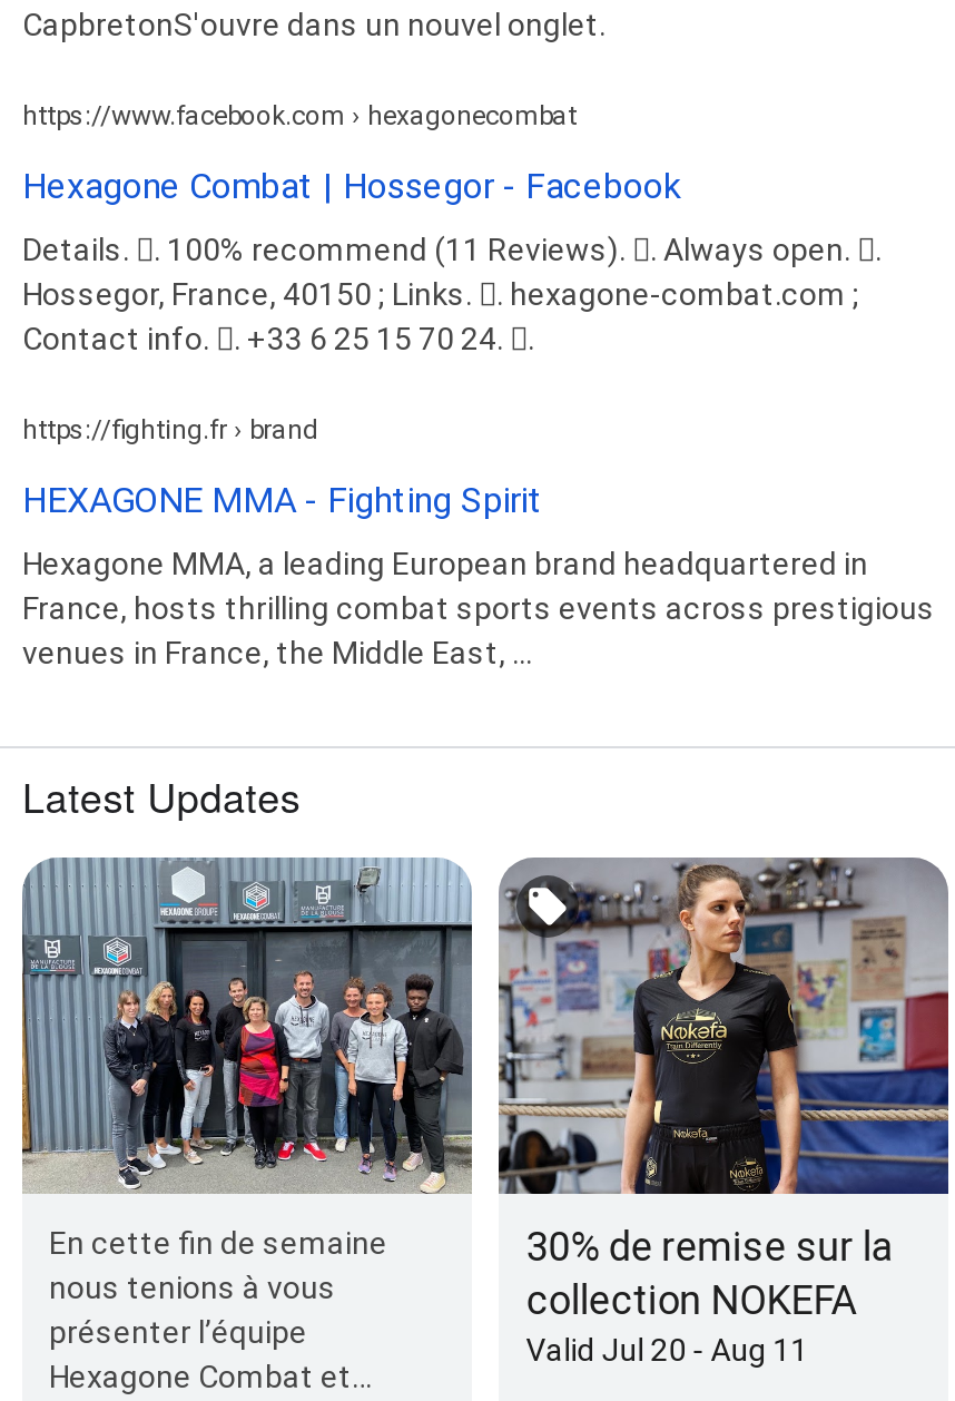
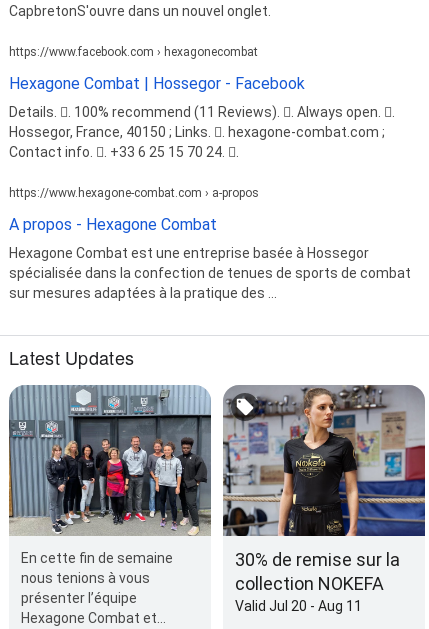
- https://fighting.fr › brand
+ https://www.hexagone-combat.com › a-propos

- HEXAGONE MMA - Fighting Spirit
+ A propos - Hexagone Combat

- Hexagone MMA, a leading European brand headquartered in
- France, hosts thrilling combat sports events across prestigious
- venues in France, the Middle East, ...
+ Hexagone Combat est une entreprise basée à Hossegor
+ spécialisée dans la confection de tenues de sports de combat
+ sur mesures adaptées à la pratique des ...
